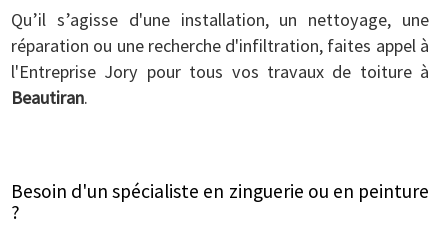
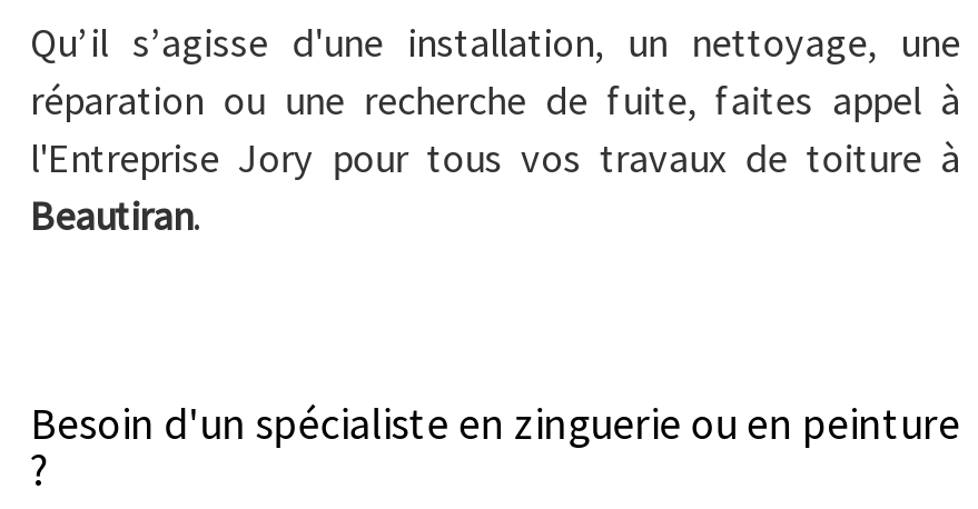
- réparation ou une recherche d'infiltration, faites appel à
+ réparation ou une recherche de fuite, faites appel à
